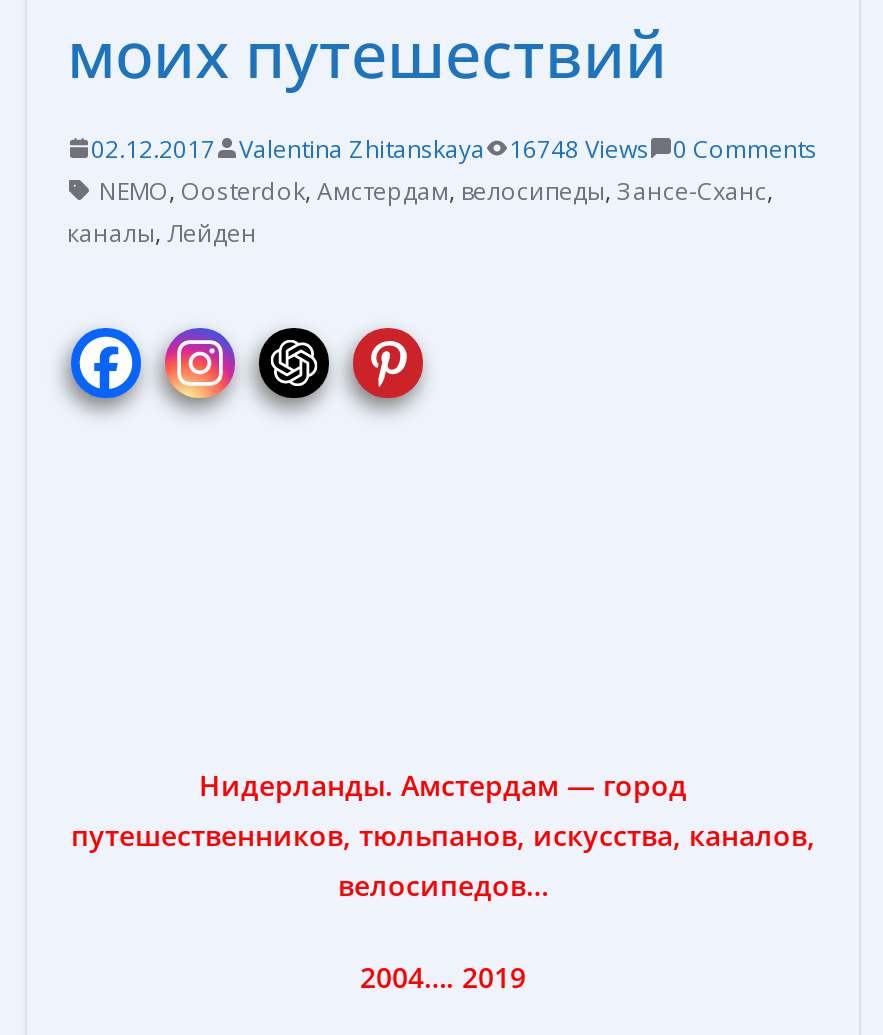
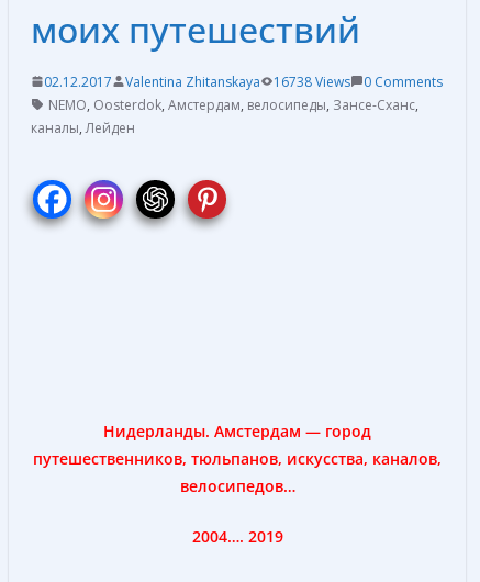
- 02.12.2017 Valentina Zhitanskaya 16748 Views 0 Comments
+ 02.12.2017 Valentina Zhitanskaya 16738 Views 0 Comments
